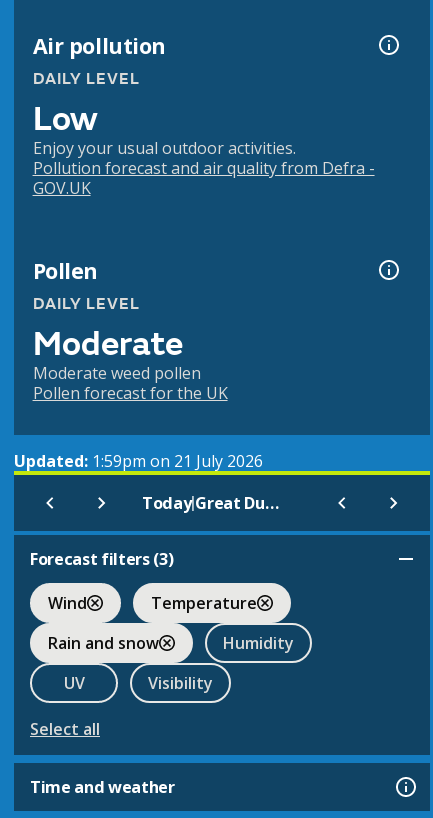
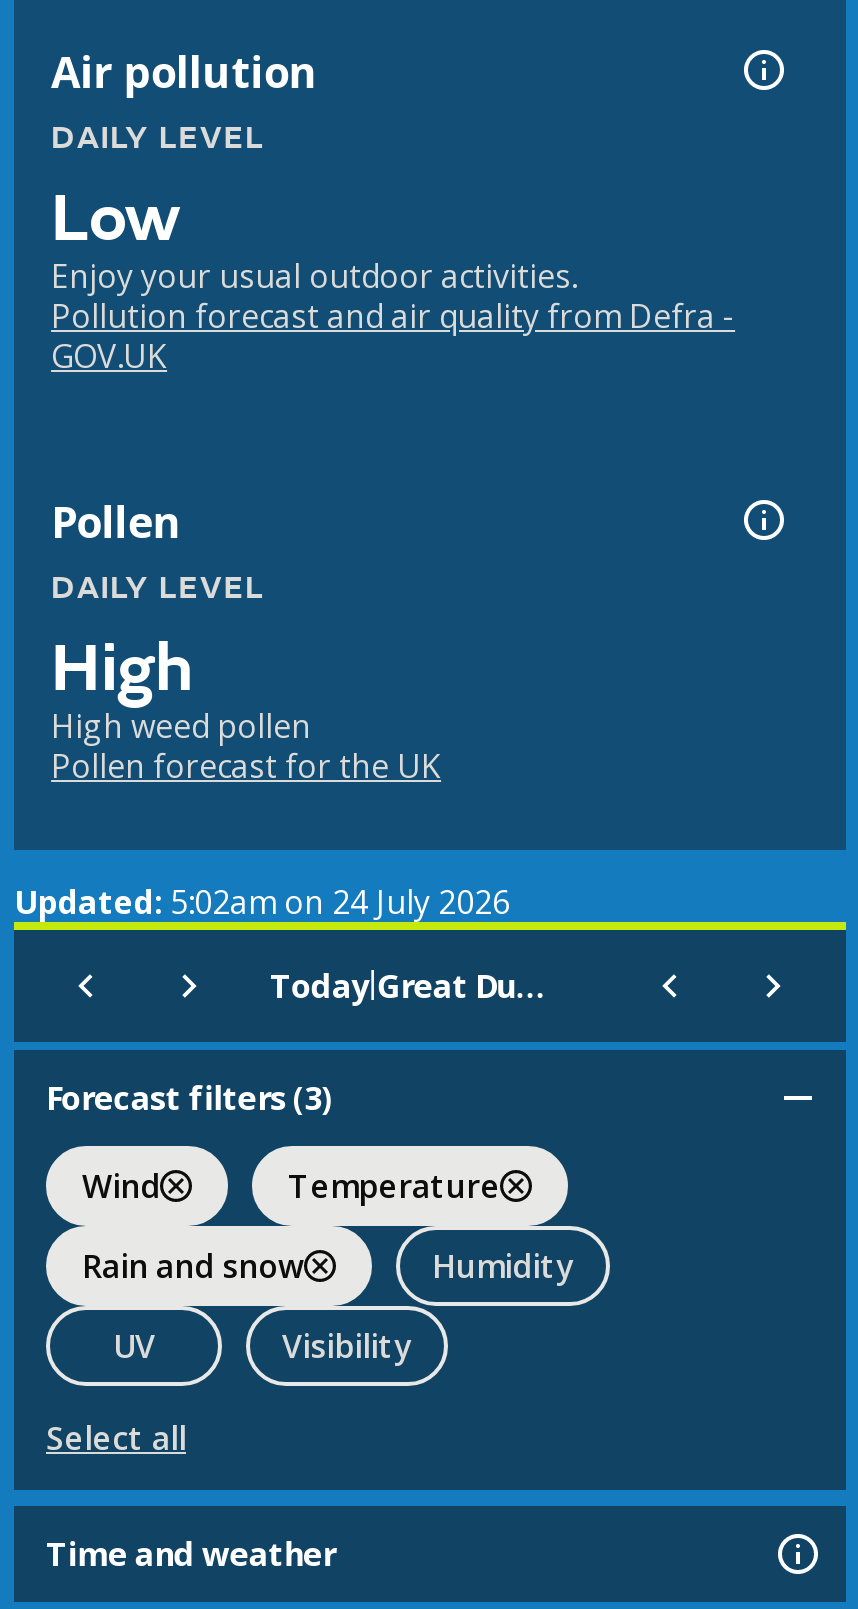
- Moderate
- Moderate weed pollen
+ High
+ High weed pollen

- Updated: 1:59pm on 21 July 2026
+ Updated: 5:02am on 24 July 2026
